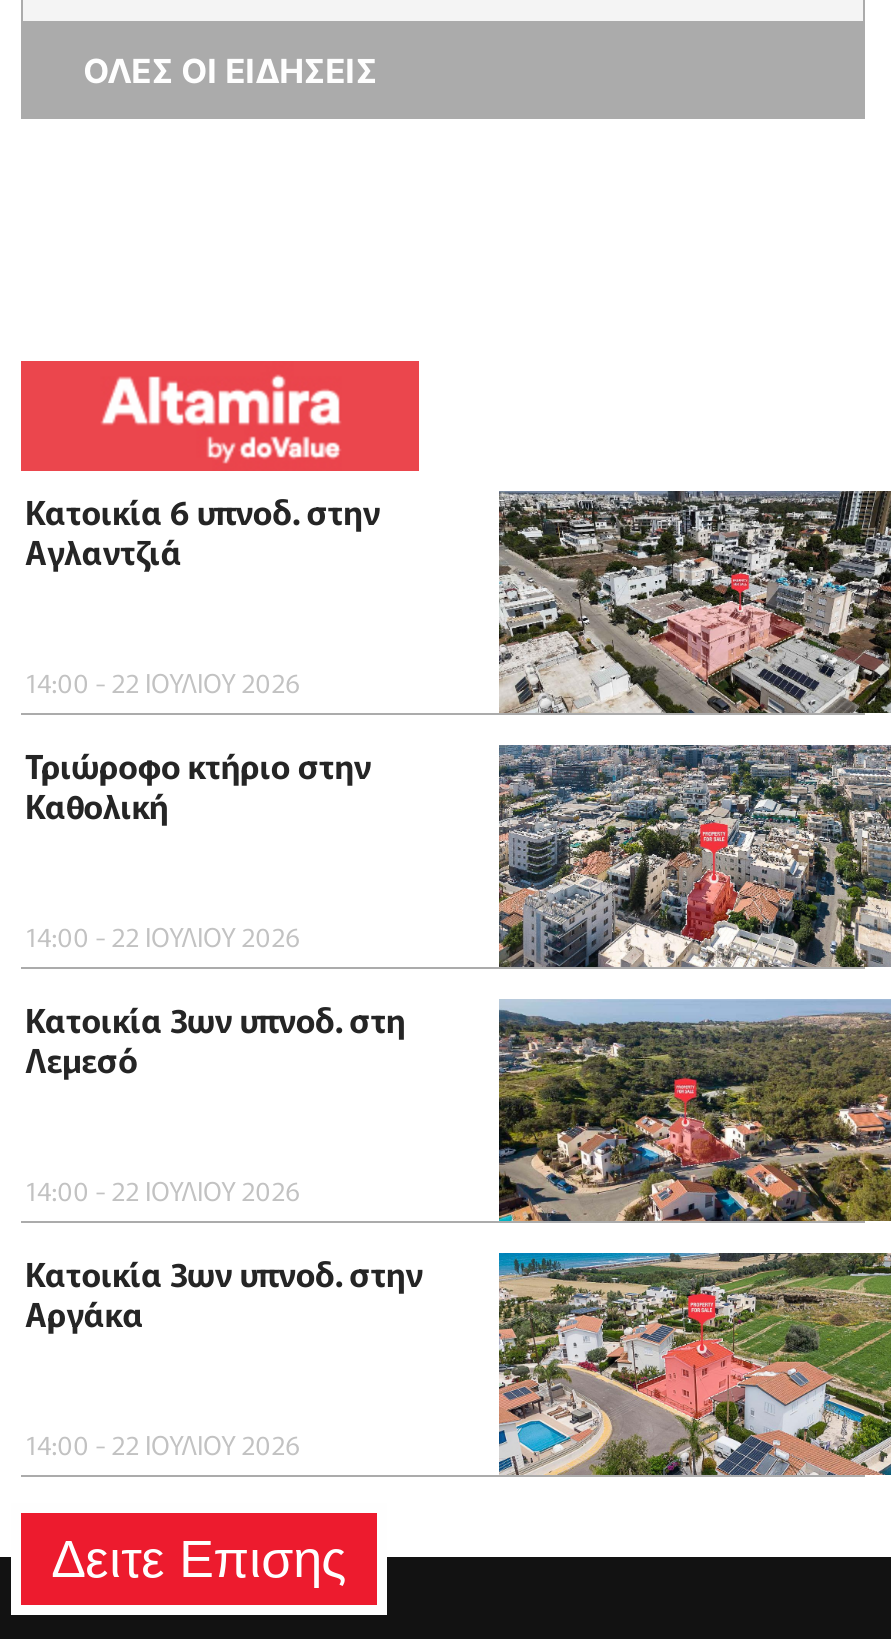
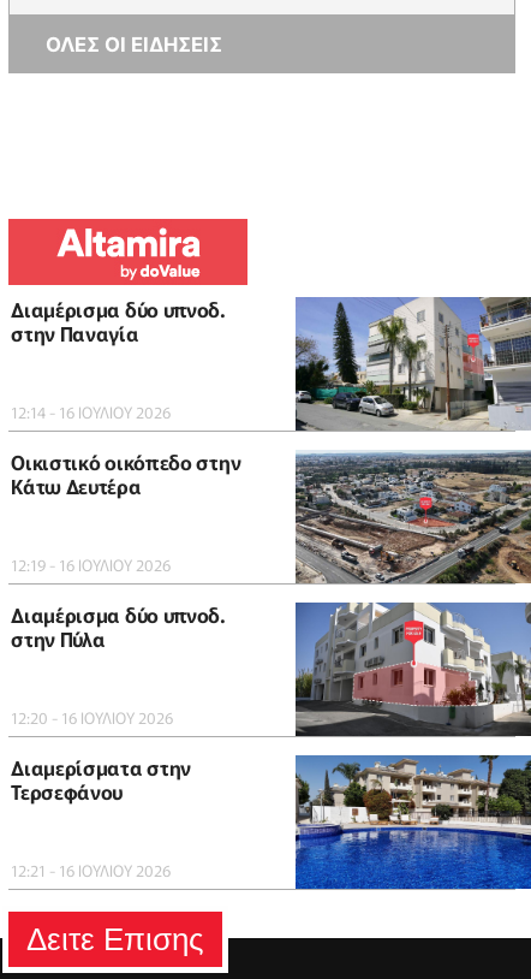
- Κατοικία 6 υπνοδ. στην
- Αγλαντζιά
+ Διαμέρισμα δύο υπνοδ.
+ στην Παναγία

- [image]
+ [image]

- 14:00 - 22 ΙΟΥΛΙΟΥ 2026
+ 12:14 - 16 ΙΟΥΛΙΟΥ 2026

- Τριώροφο κτήριο στην
- Καθολική
+ Οικιστικό οικόπεδο στην
+ Κάτω Δευτέρα

- [image]
+ [image]

- 14:00 - 22 ΙΟΥΛΙΟΥ 2026
+ 12:19 - 16 ΙΟΥΛΙΟΥ 2026

- Κατοικία 3ων υπνοδ. στη
- Λεμεσό
+ Διαμέρισμα δύο υπνοδ.
+ στην Πύλα

- [image]
+ [image]

- 14:00 - 22 ΙΟΥΛΙΟΥ 2026
+ 12:20 - 16 ΙΟΥΛΙΟΥ 2026

- Κατοικία 3ων υπνοδ. στην
- Αργάκα
+ Διαμερίσματα στην
+ Τερσεφάνου

- [image]
+ [image]

- 14:00 - 22 ΙΟΥΛΙΟΥ 2026
+ 12:21 - 16 ΙΟΥΛΙΟΥ 2026
